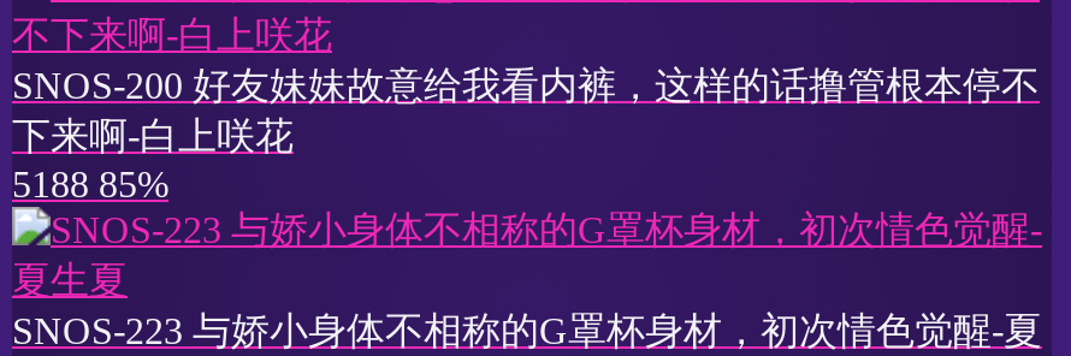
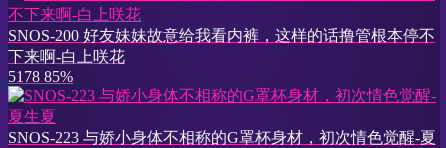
- 5188 85%
+ 5178 85%
